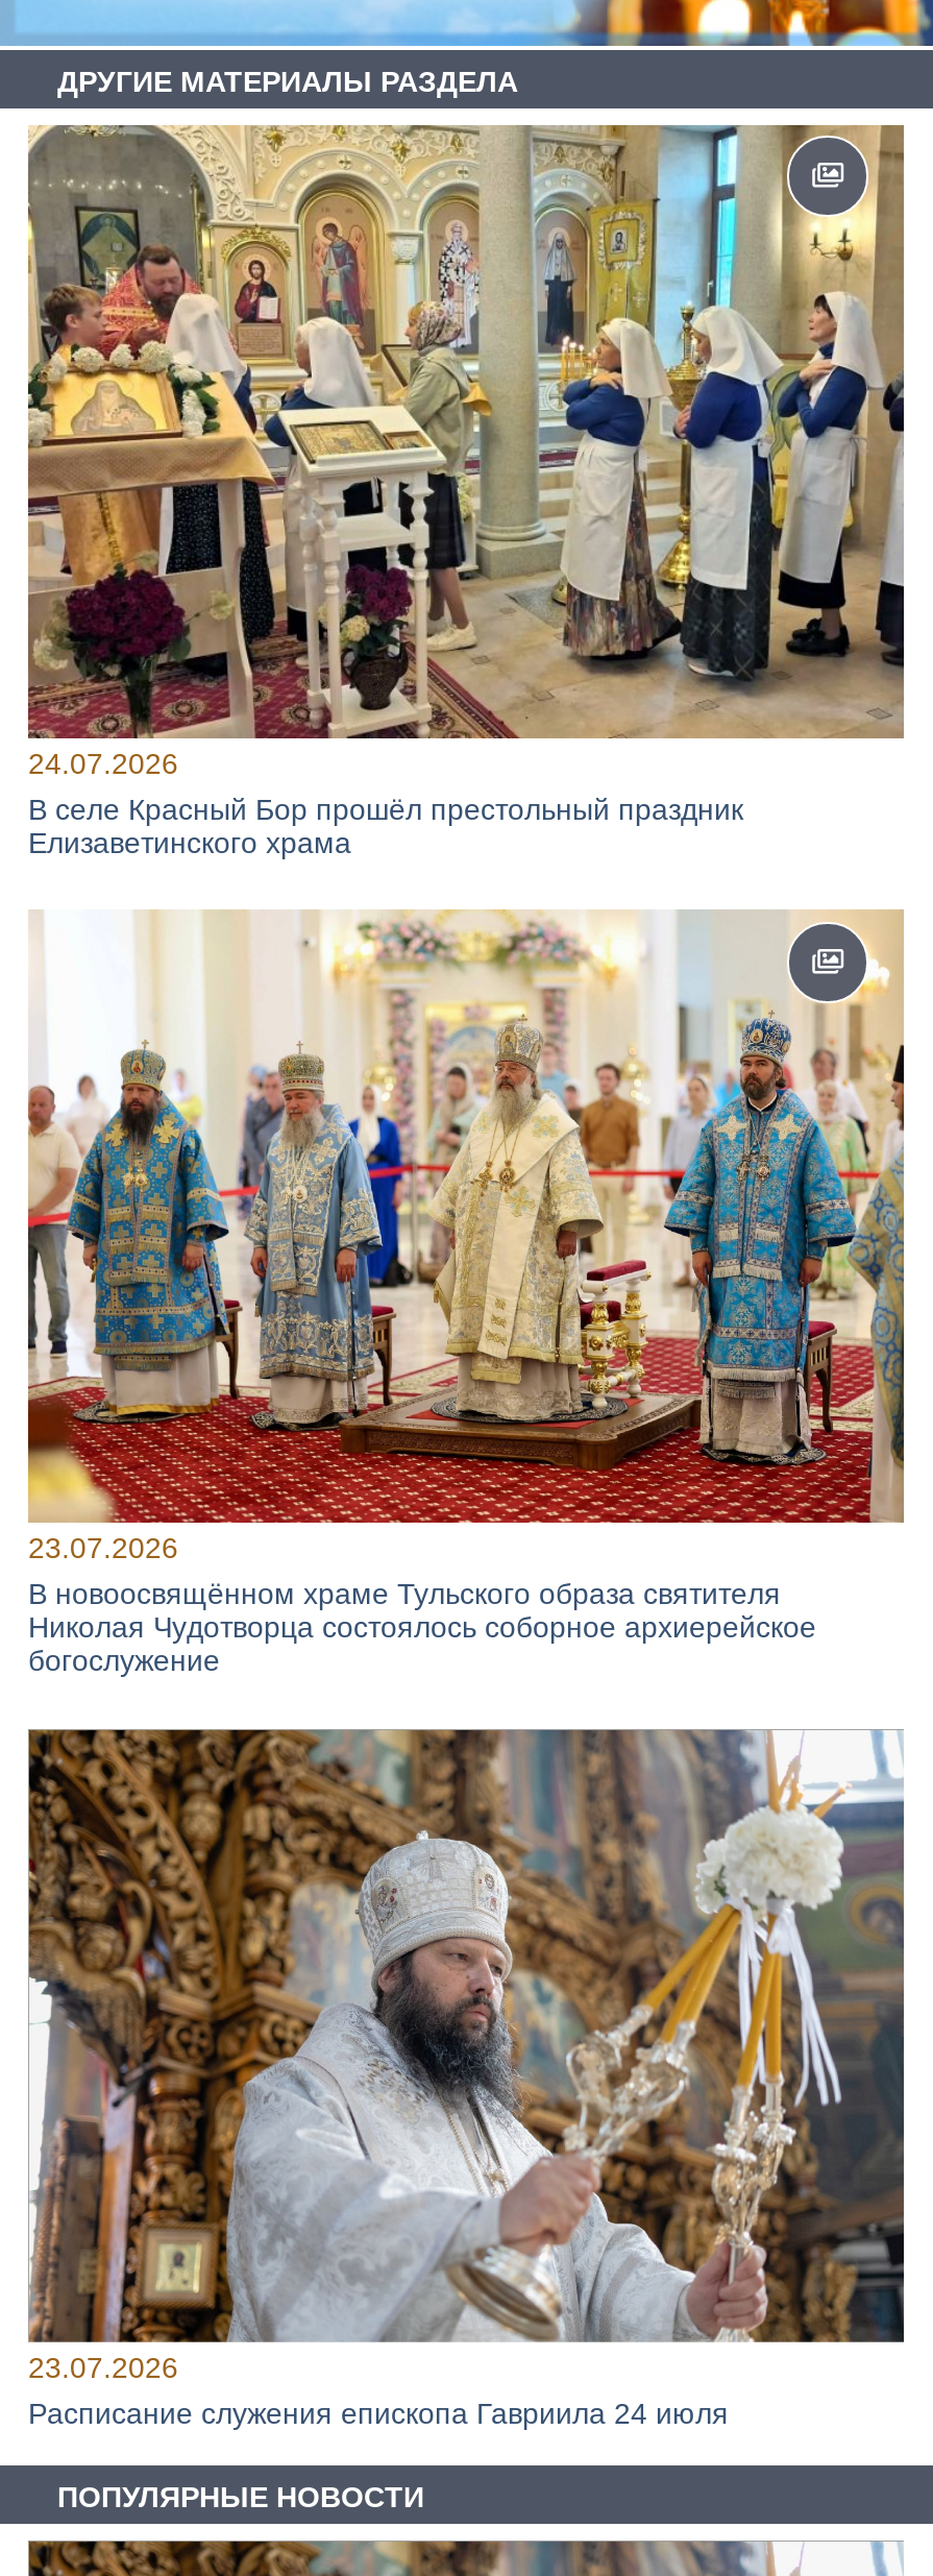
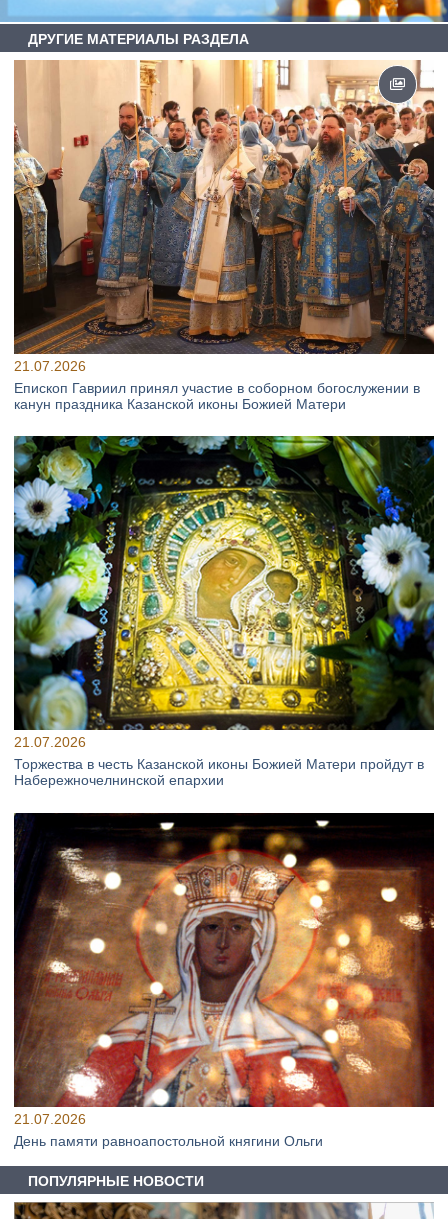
- [image]
- 24.07.2026
- В селе Красный Бор прошёл престольный праздник
- Елизаветинского храма
+ [image]
+ 21.07.2026
+ Епископ Гавриил принял участие в соборном богослужении в
+ канун праздника Казанской иконы Божией Матери

- [image]
- 23.07.2026
- В новоосвящённом храме Тульского образа святителя
- Николая Чудотворца состоялось соборное архиерейское
- богослужение
+ [image]
+ 21.07.2026
+ Торжества в честь Казанской иконы Божией Матери пройдут в
+ Набережночелнинской епархии

- [image]
- 23.07.2026
- Расписание служения епископа Гавриила 24 июля
+ [image]
+ 21.07.2026
+ День памяти равноапостольной княгини Ольги
